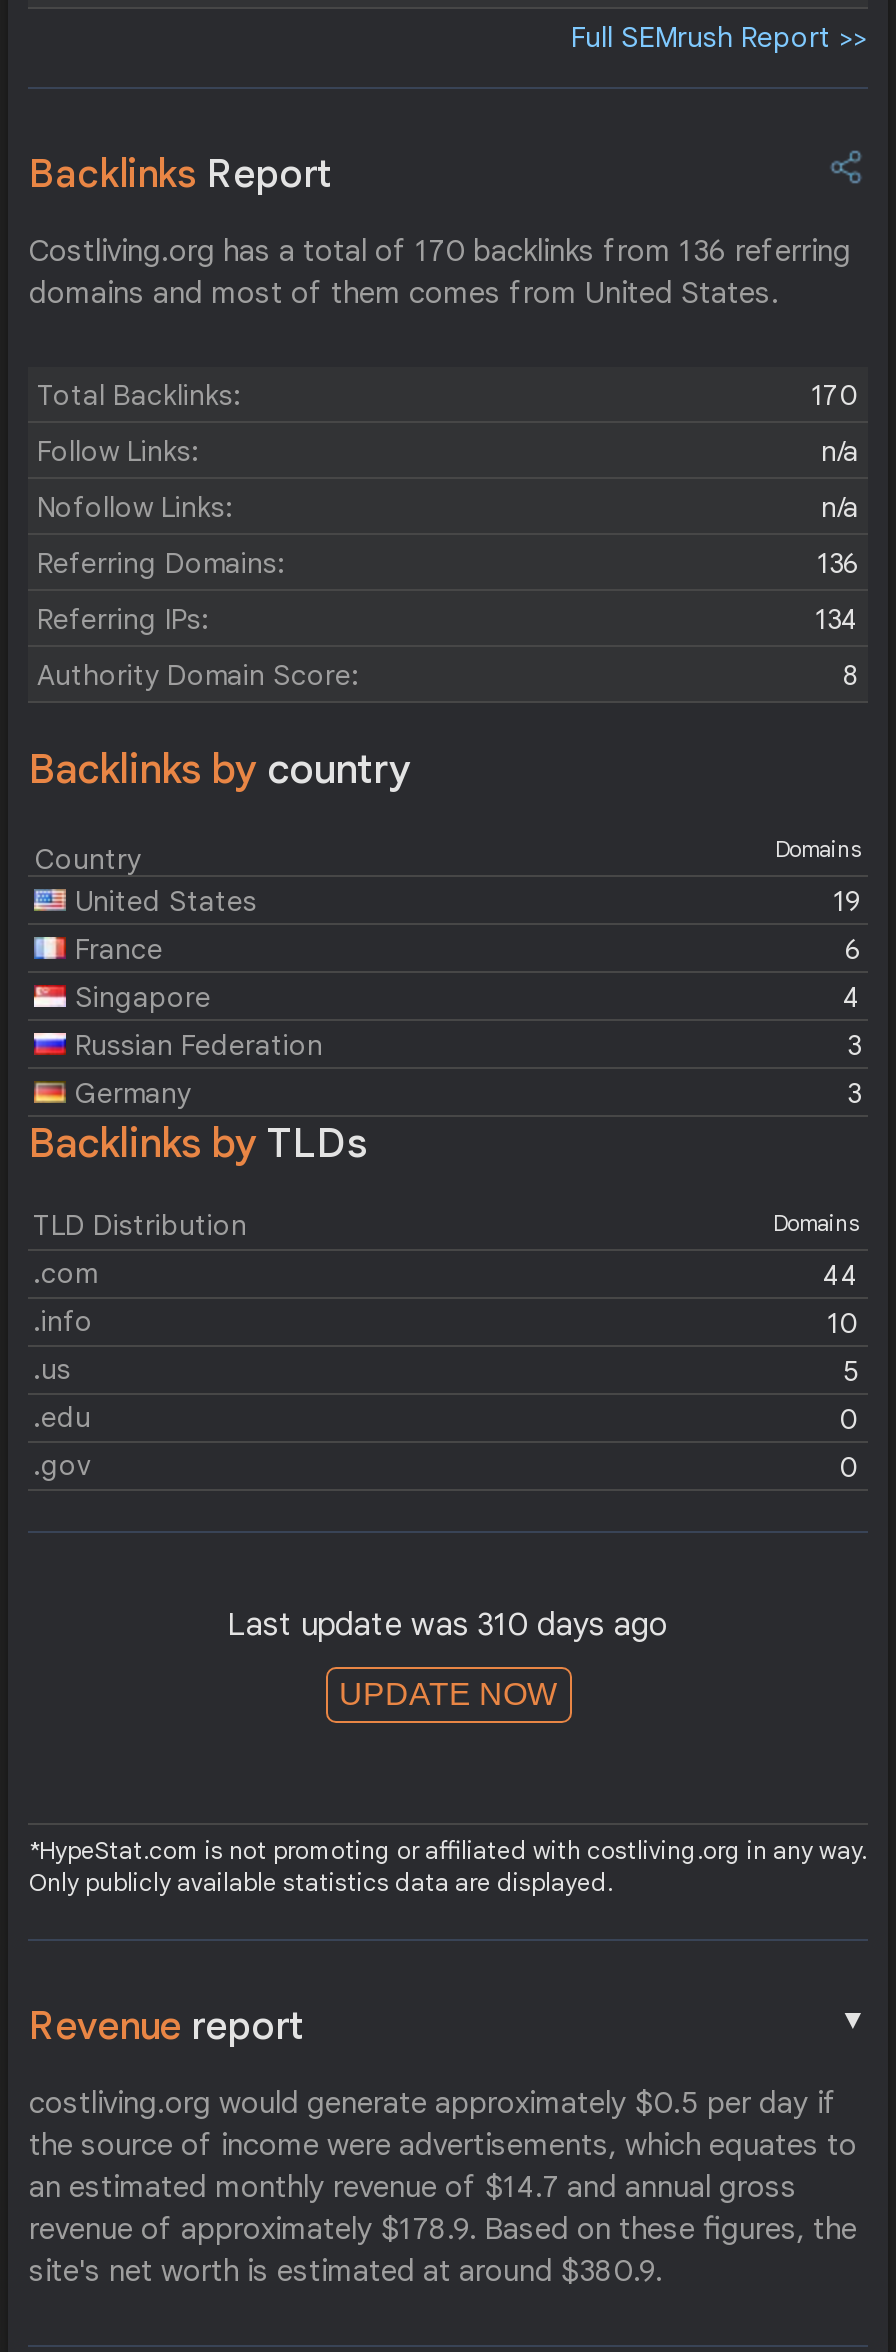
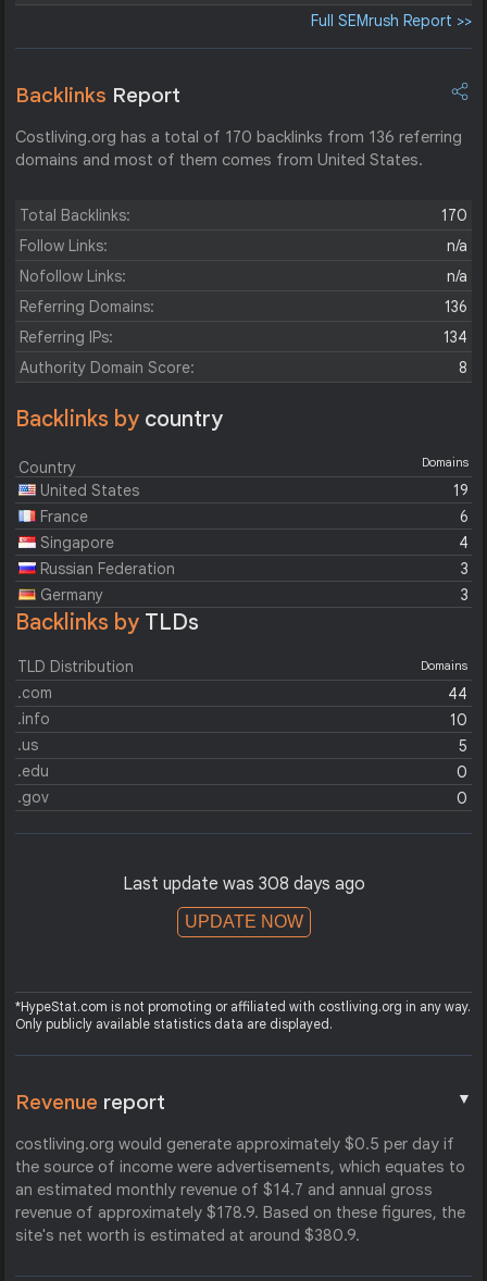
- Last update was 310 days ago
+ Last update was 308 days ago
